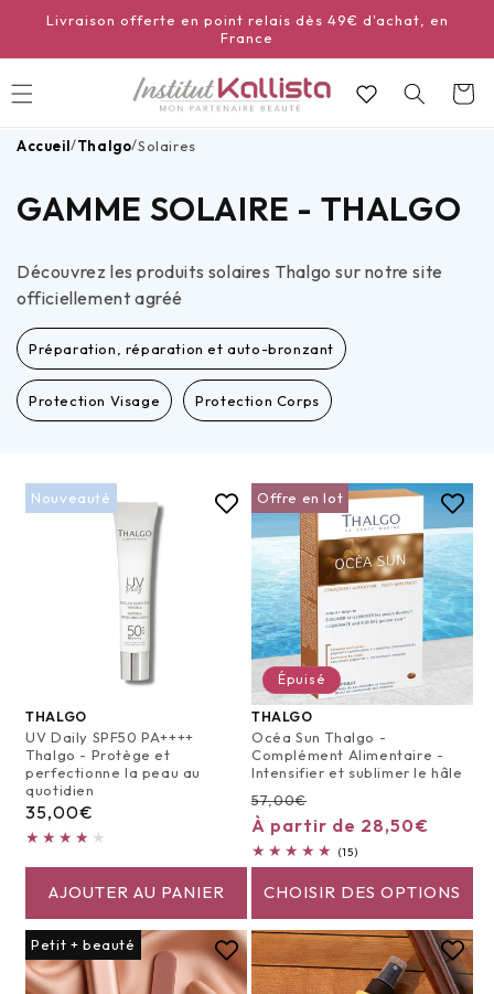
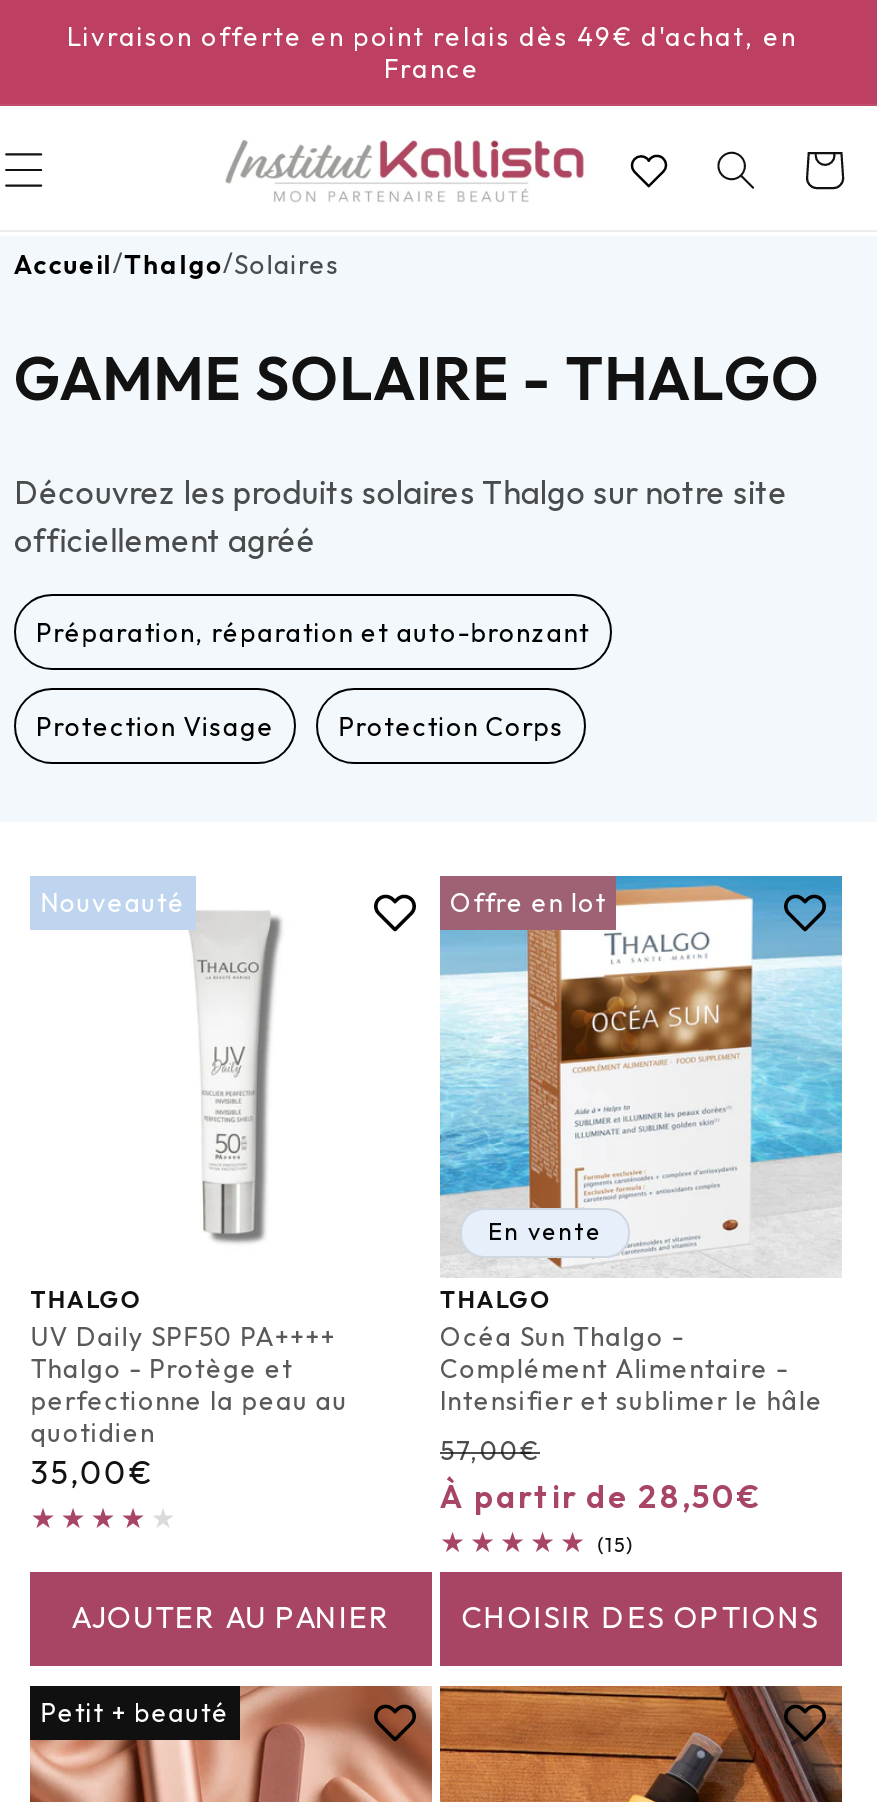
- Épuisé
+ En vente
